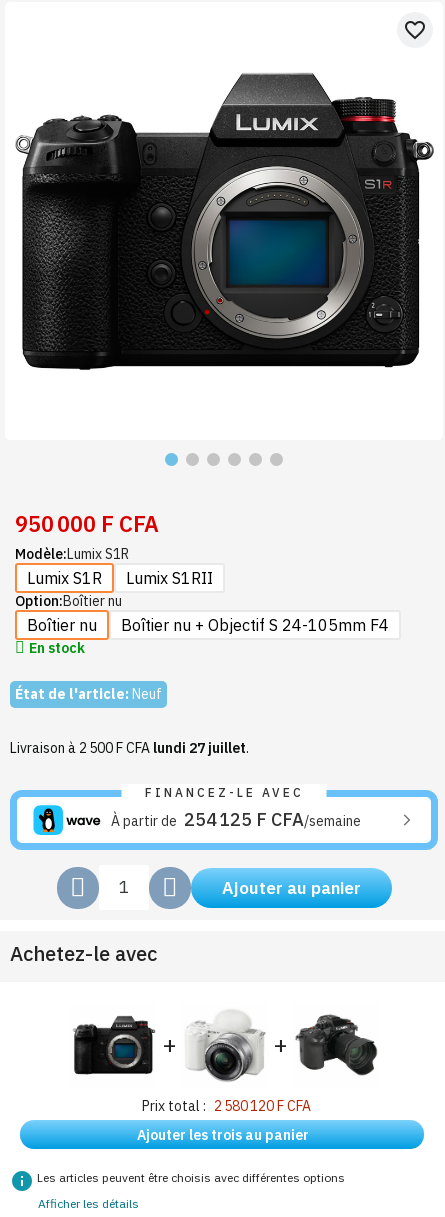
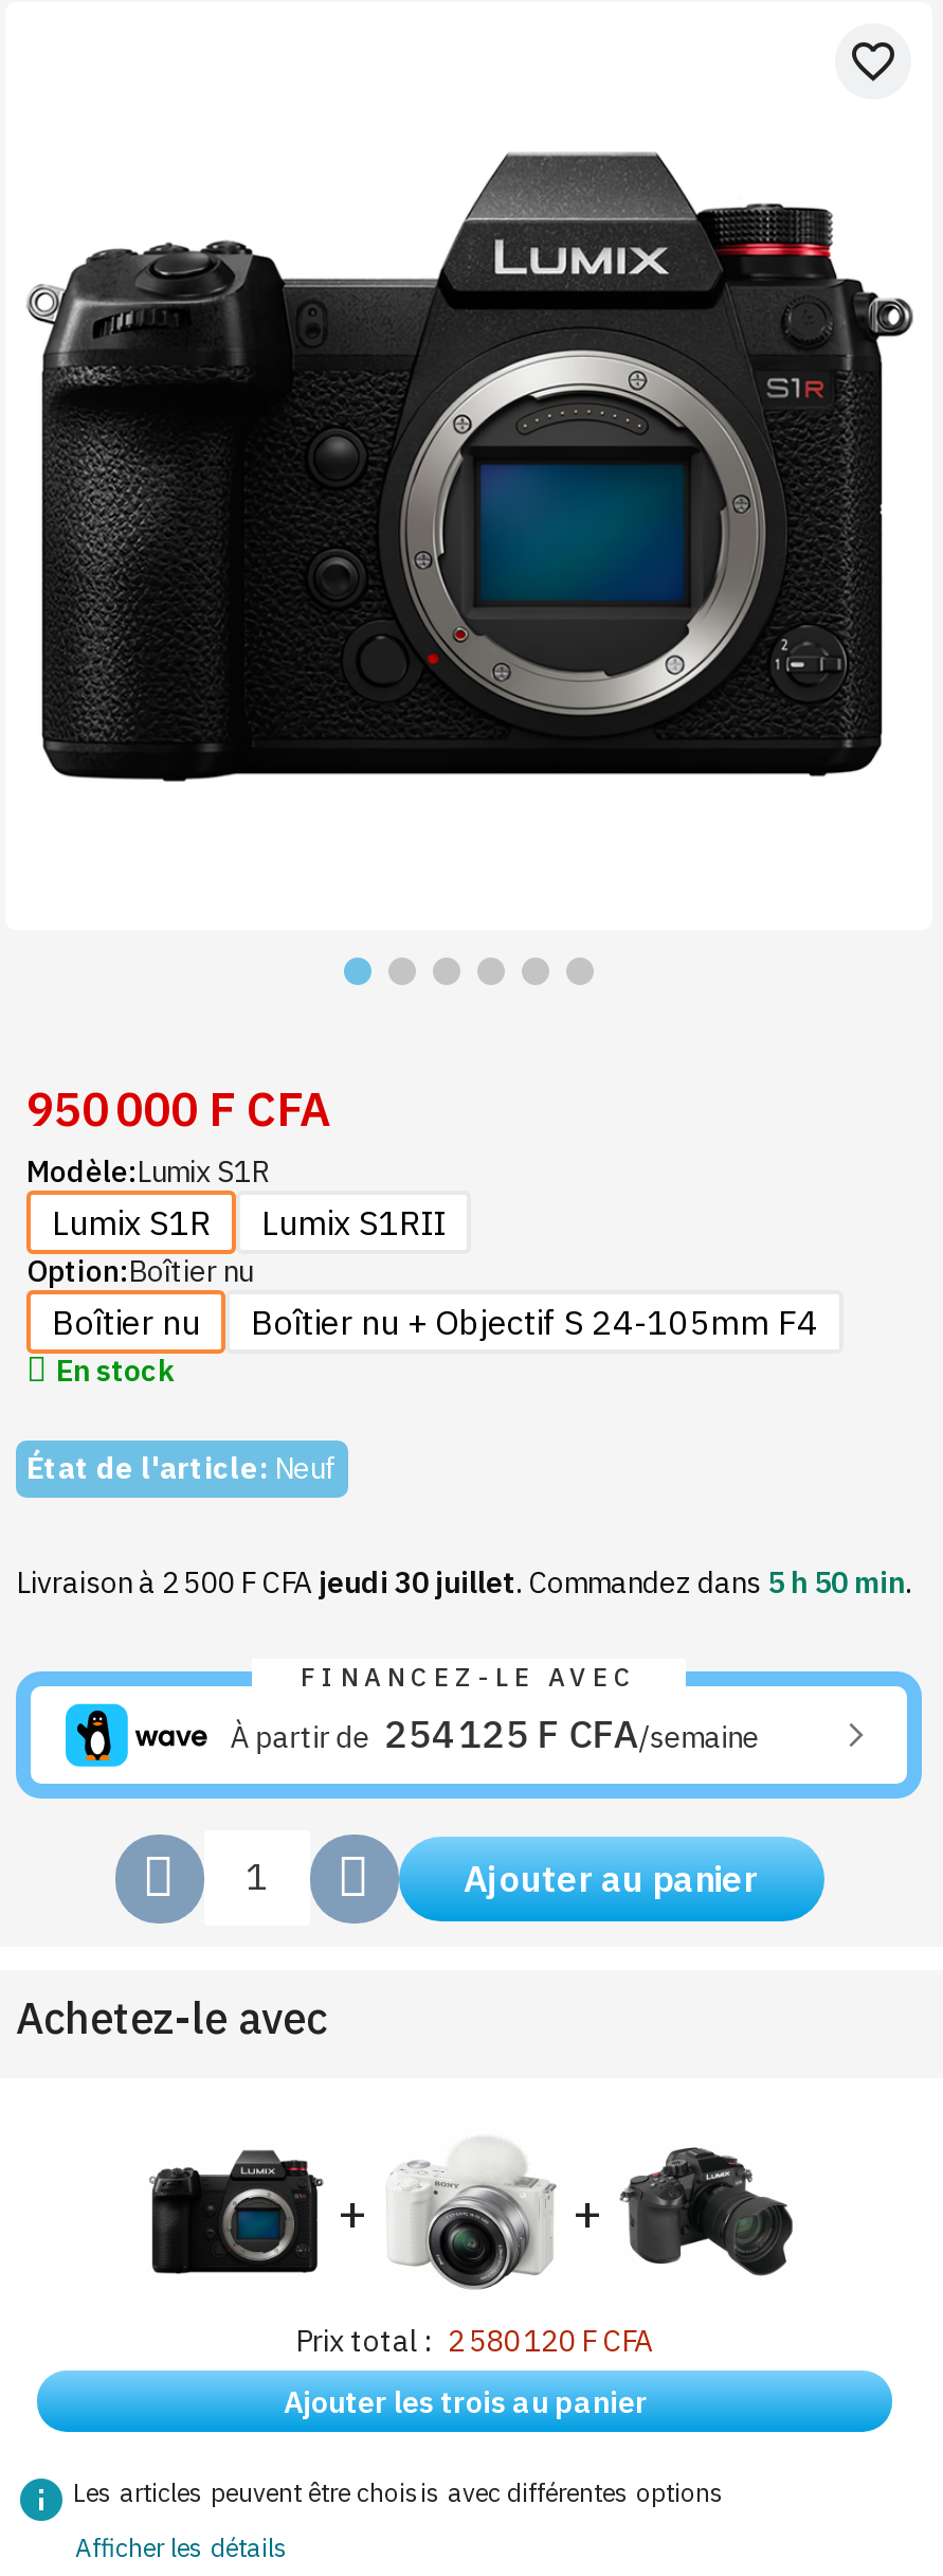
- Livraison à 2 500 F CFA lundi 27 juillet.
+ Livraison à 2 500 F CFA jeudi 30 juillet. Commandez dans 5 h 50 min.
